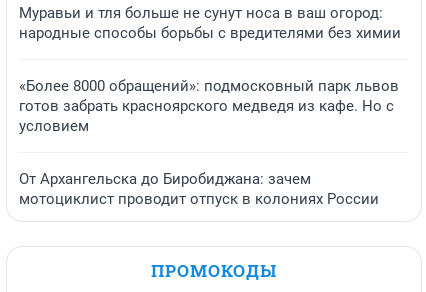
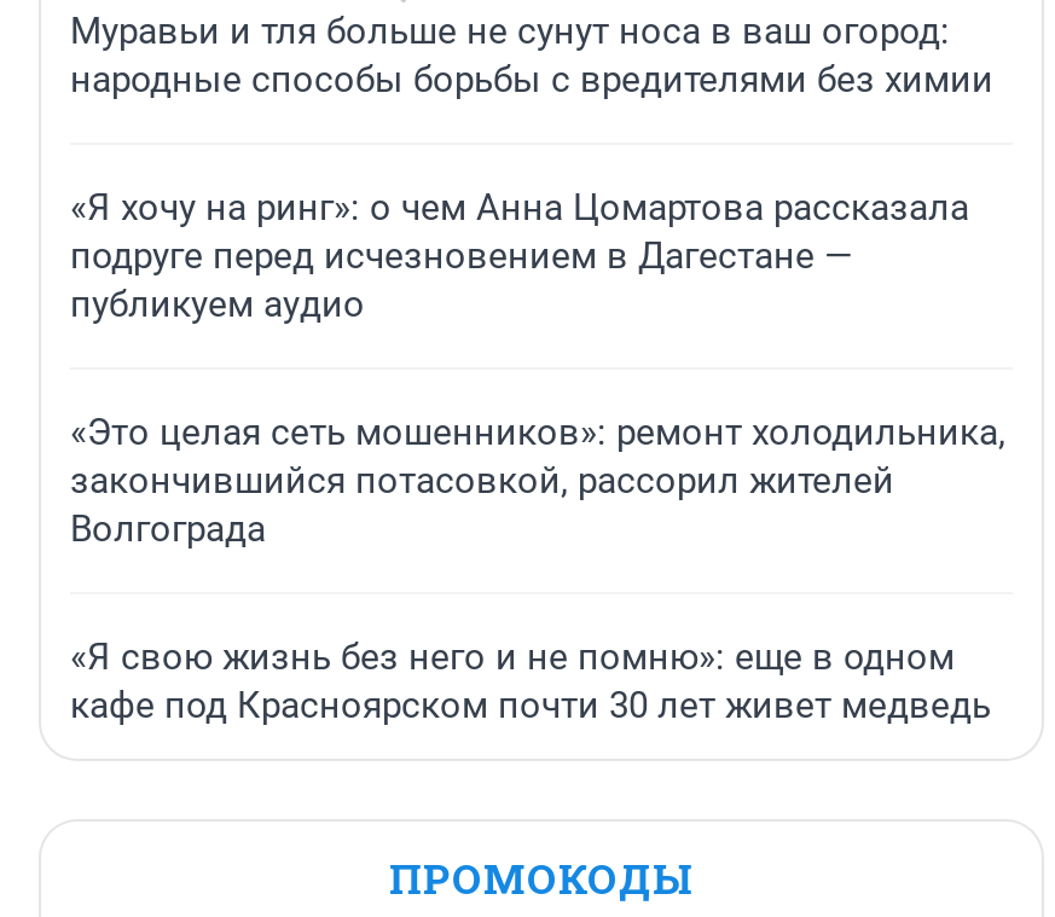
- «Более 8000 обращений»: подмосковный парк львов
- готов забрать красноярского медведя из кафе. Но с
- условием
- От Архангельска до Биробиджана: зачем
- мотоциклист проводит отпуск в колониях России
+ «Я хочу на ринг»: о чем Анна Цомартова рассказала
+ подруге перед исчезновением в Дагестане —
+ публикуем аудио
+ «Это целая сеть мошенников»: ремонт холодильника,
+ закончившийся потасовкой, рассорил жителей
+ Волгограда
+ «Я свою жизнь без него и не помню»: еще в одном
+ кафе под Красноярском почти 30 лет живет медведь
